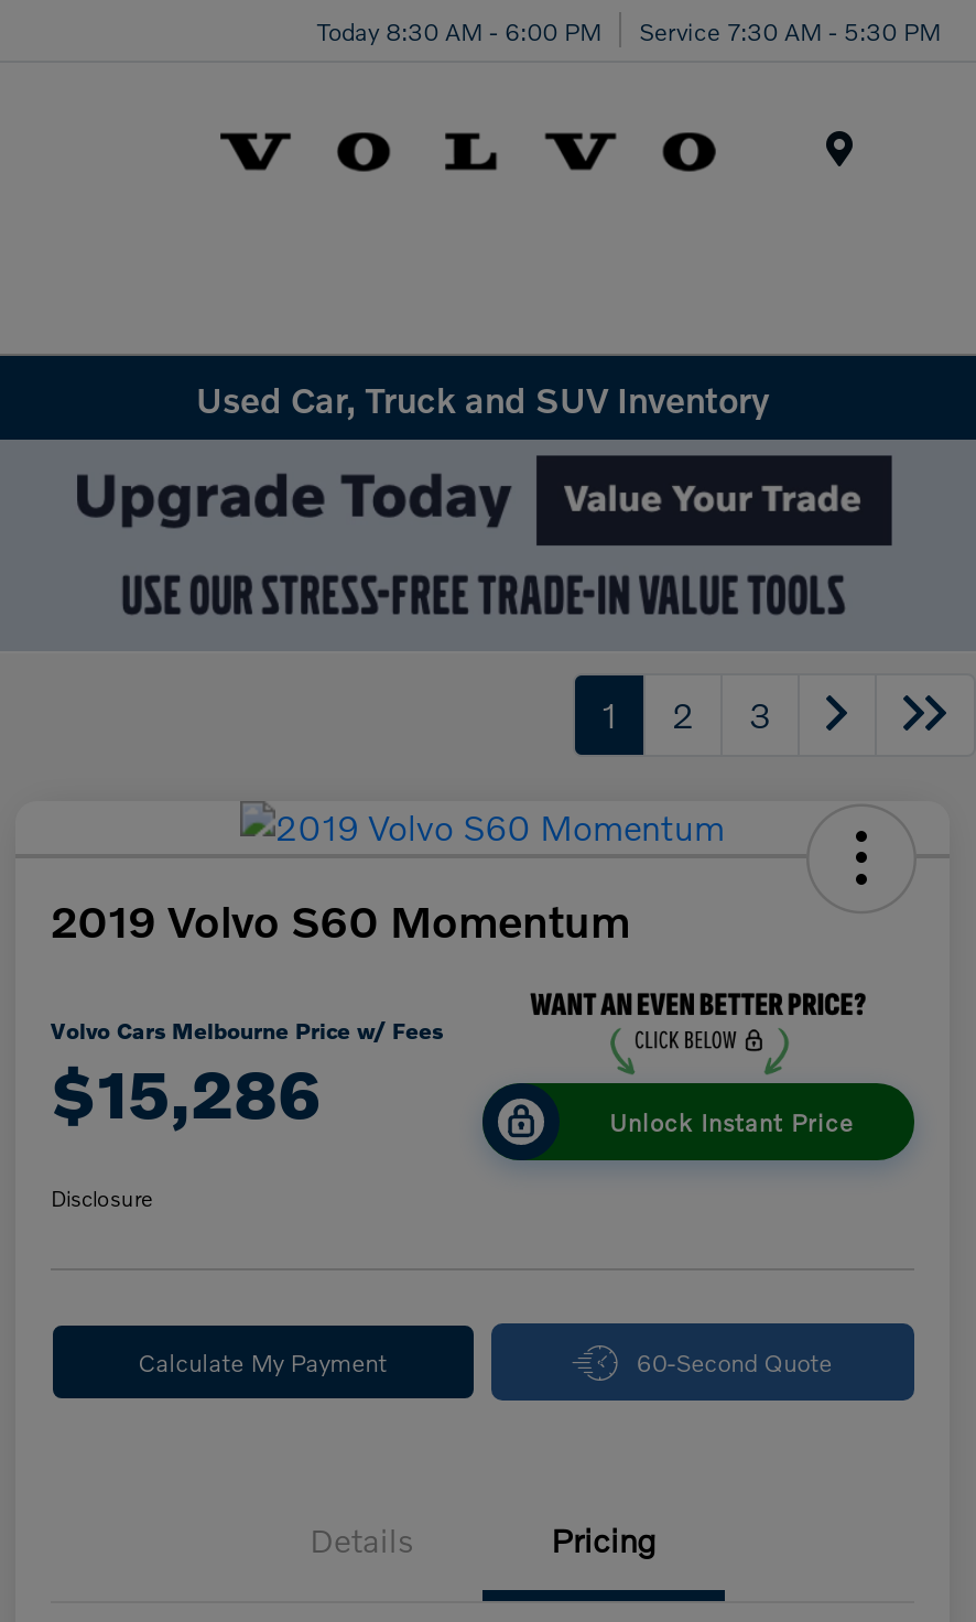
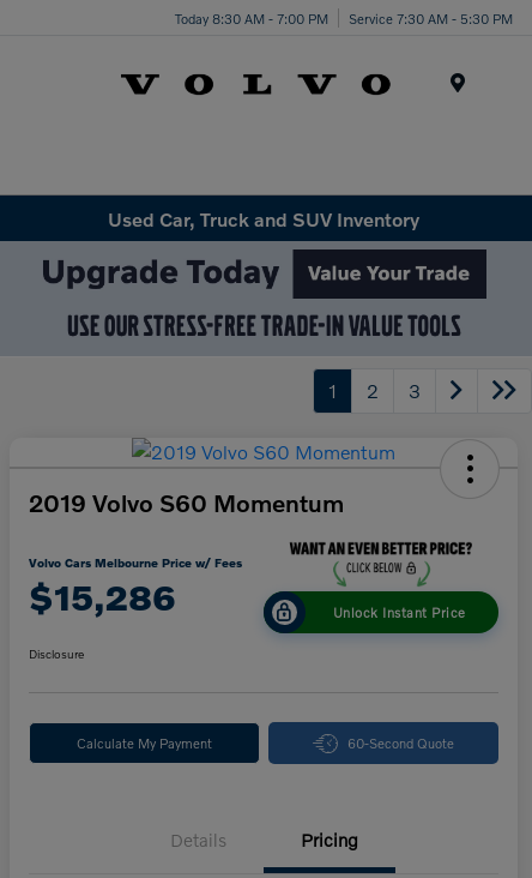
- Today 8:30 AM - 6:00 PM Service 7:30 AM - 5:30 PM
+ Today 8:30 AM - 7:00 PM Service 7:30 AM - 5:30 PM
